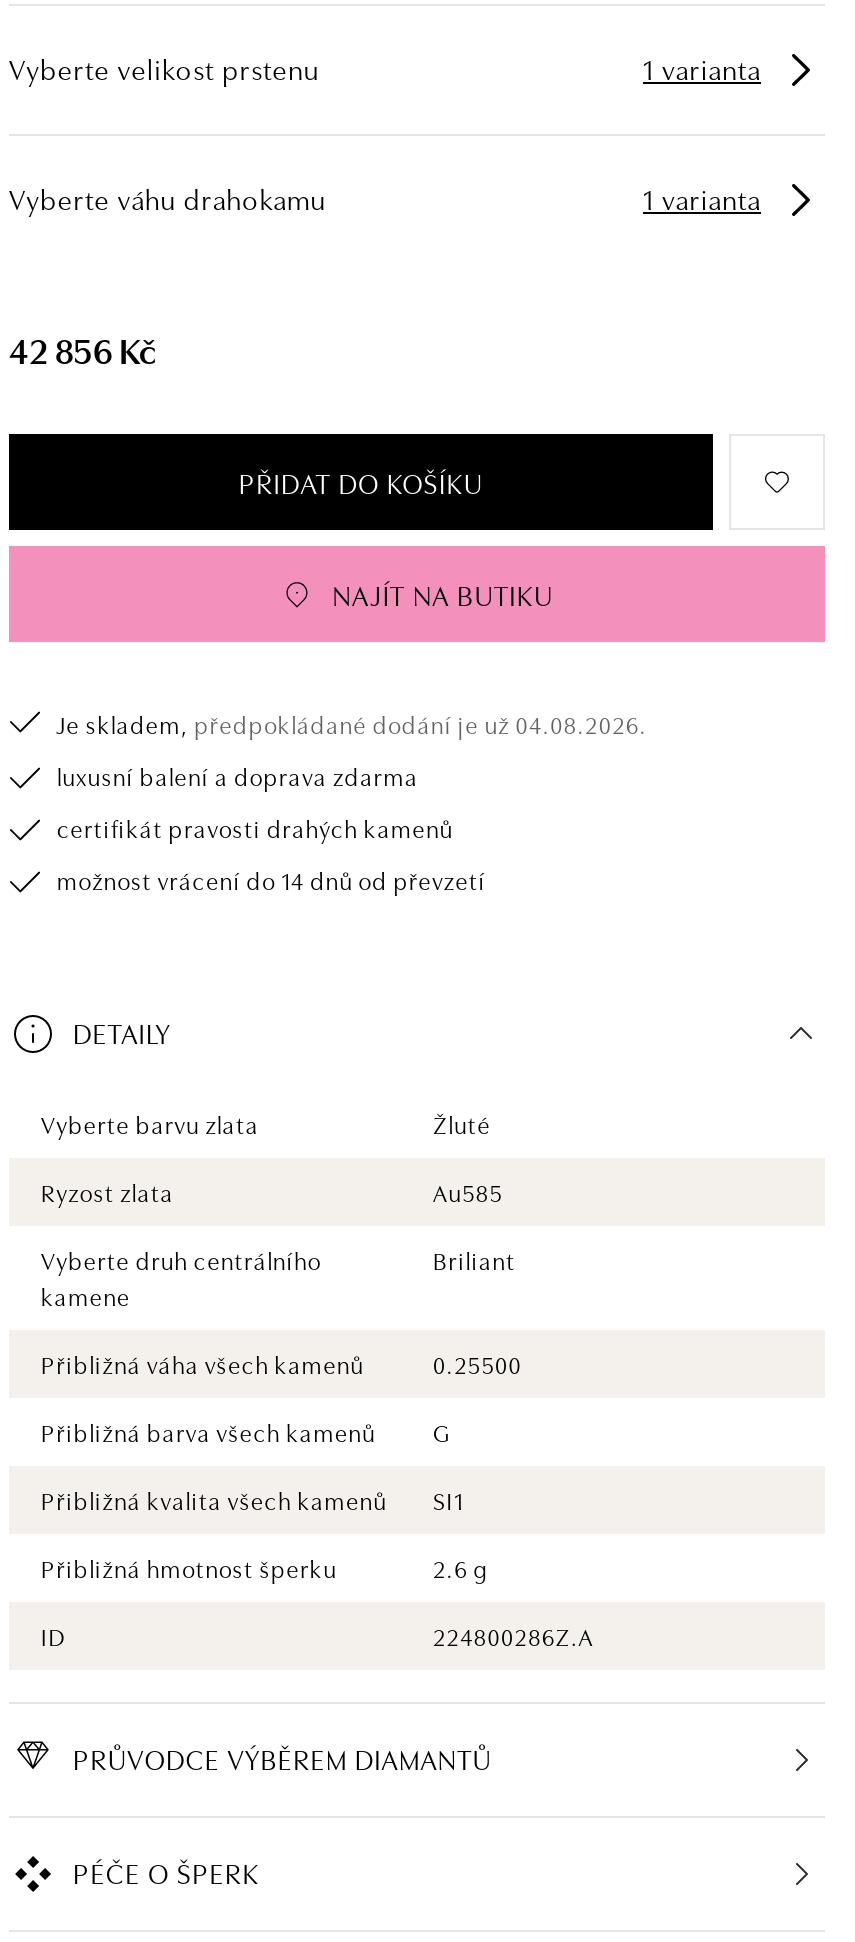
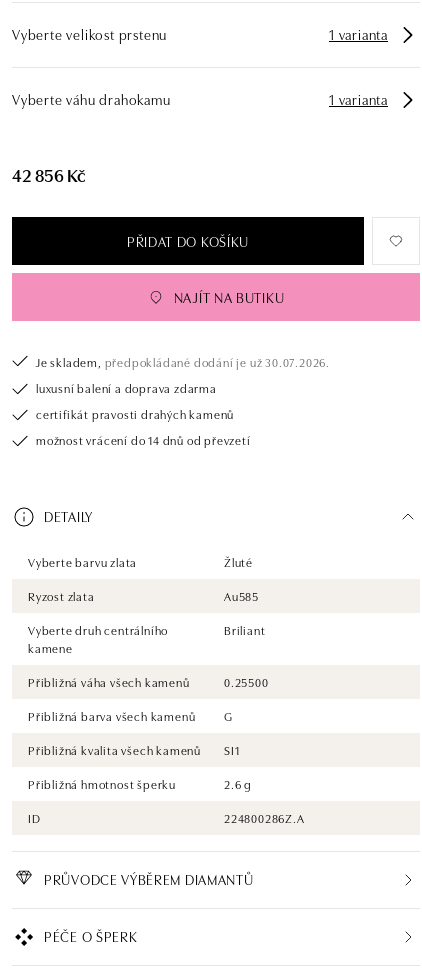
- Je skladem, předpokládané dodání je už 04.08.2026.
+ Je skladem, předpokládané dodání je už 30.07.2026.
